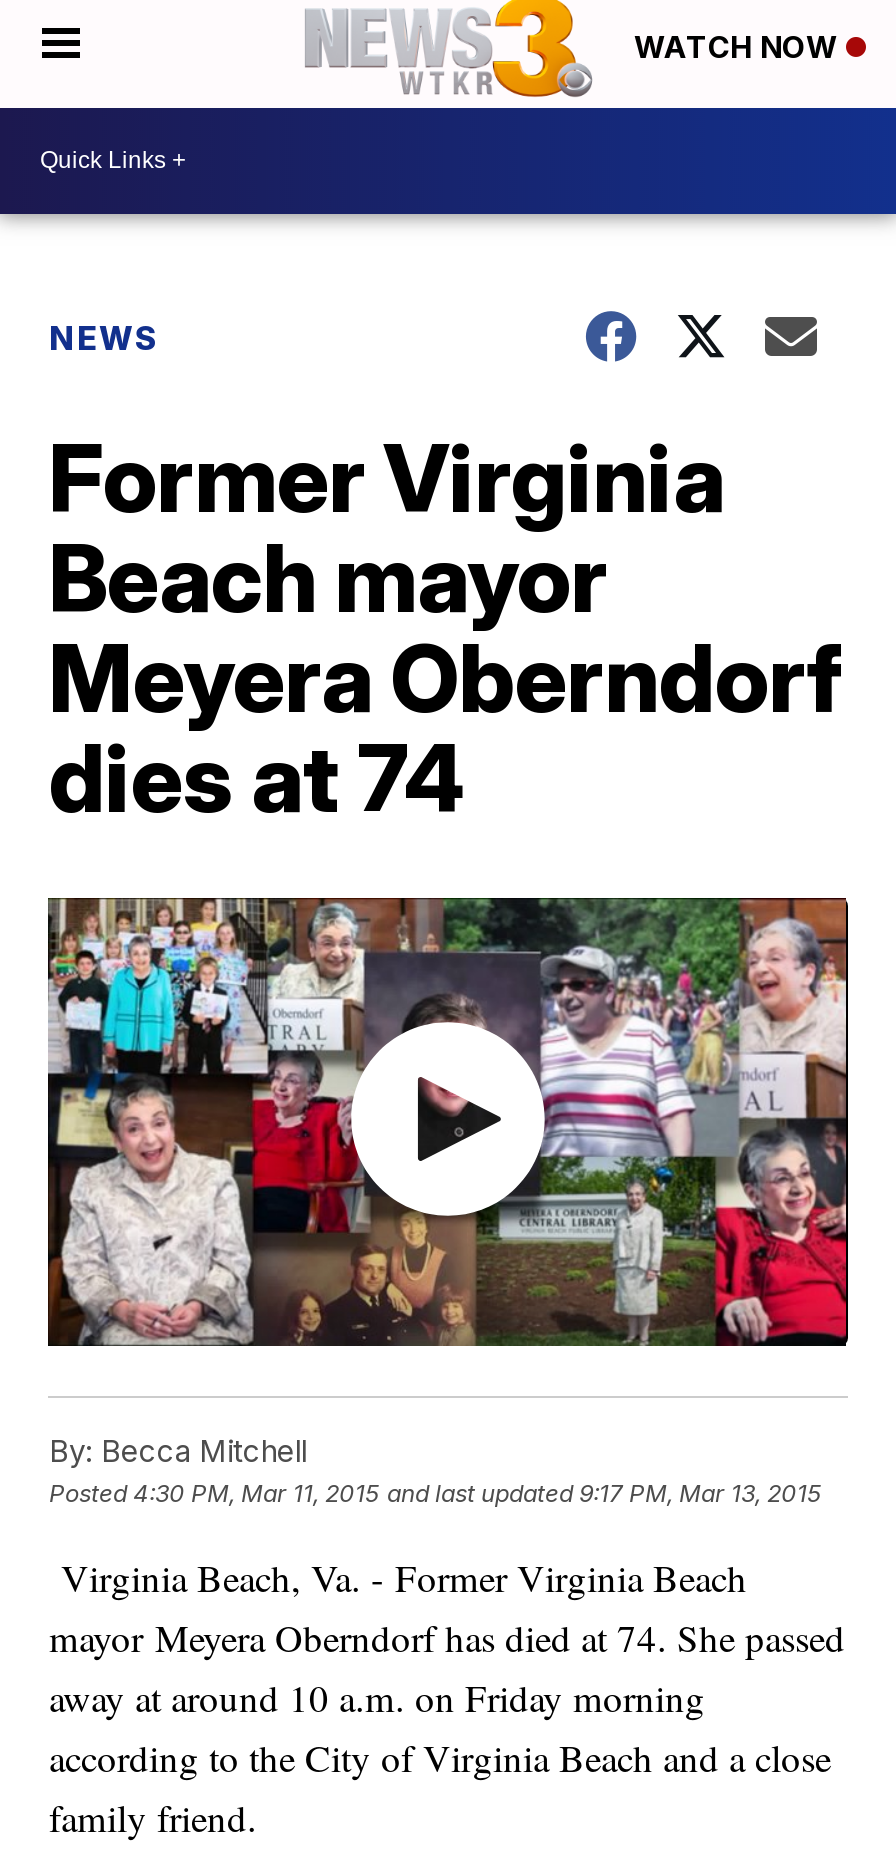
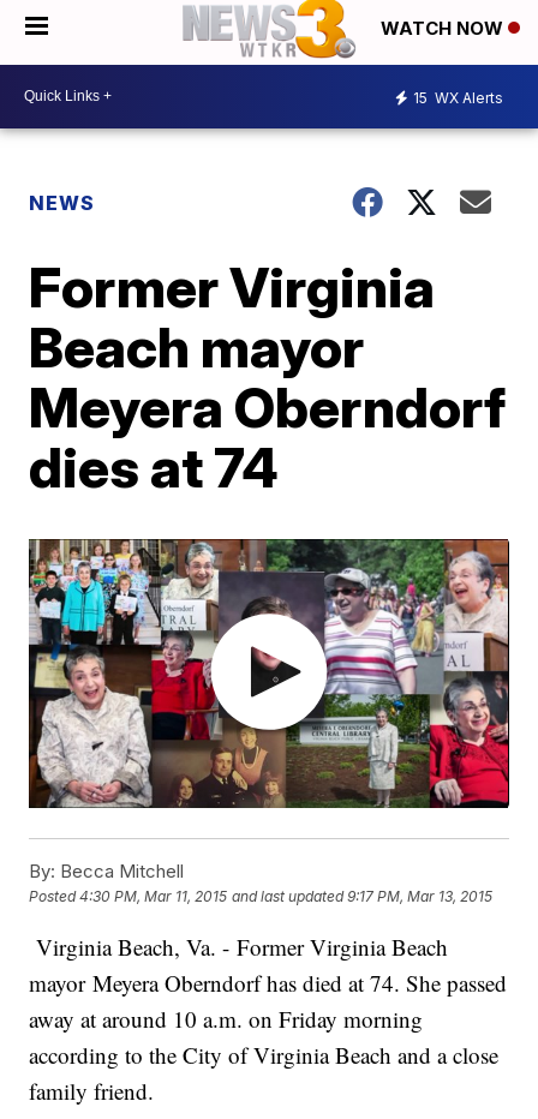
+ 15 WX Alerts
